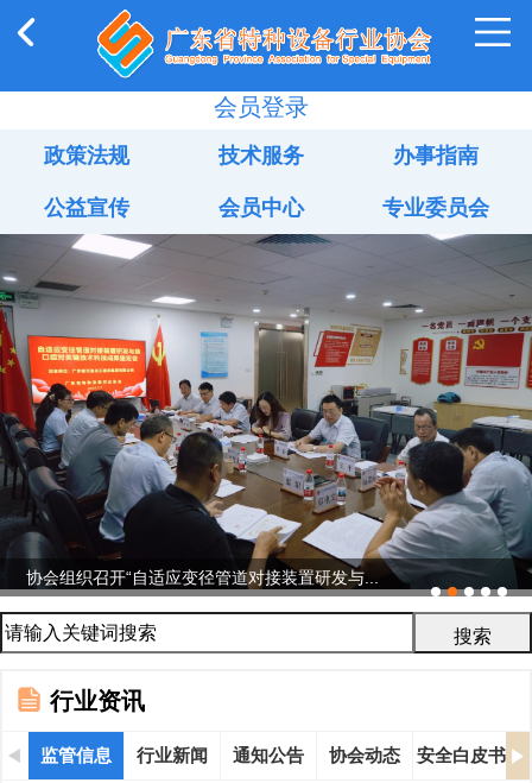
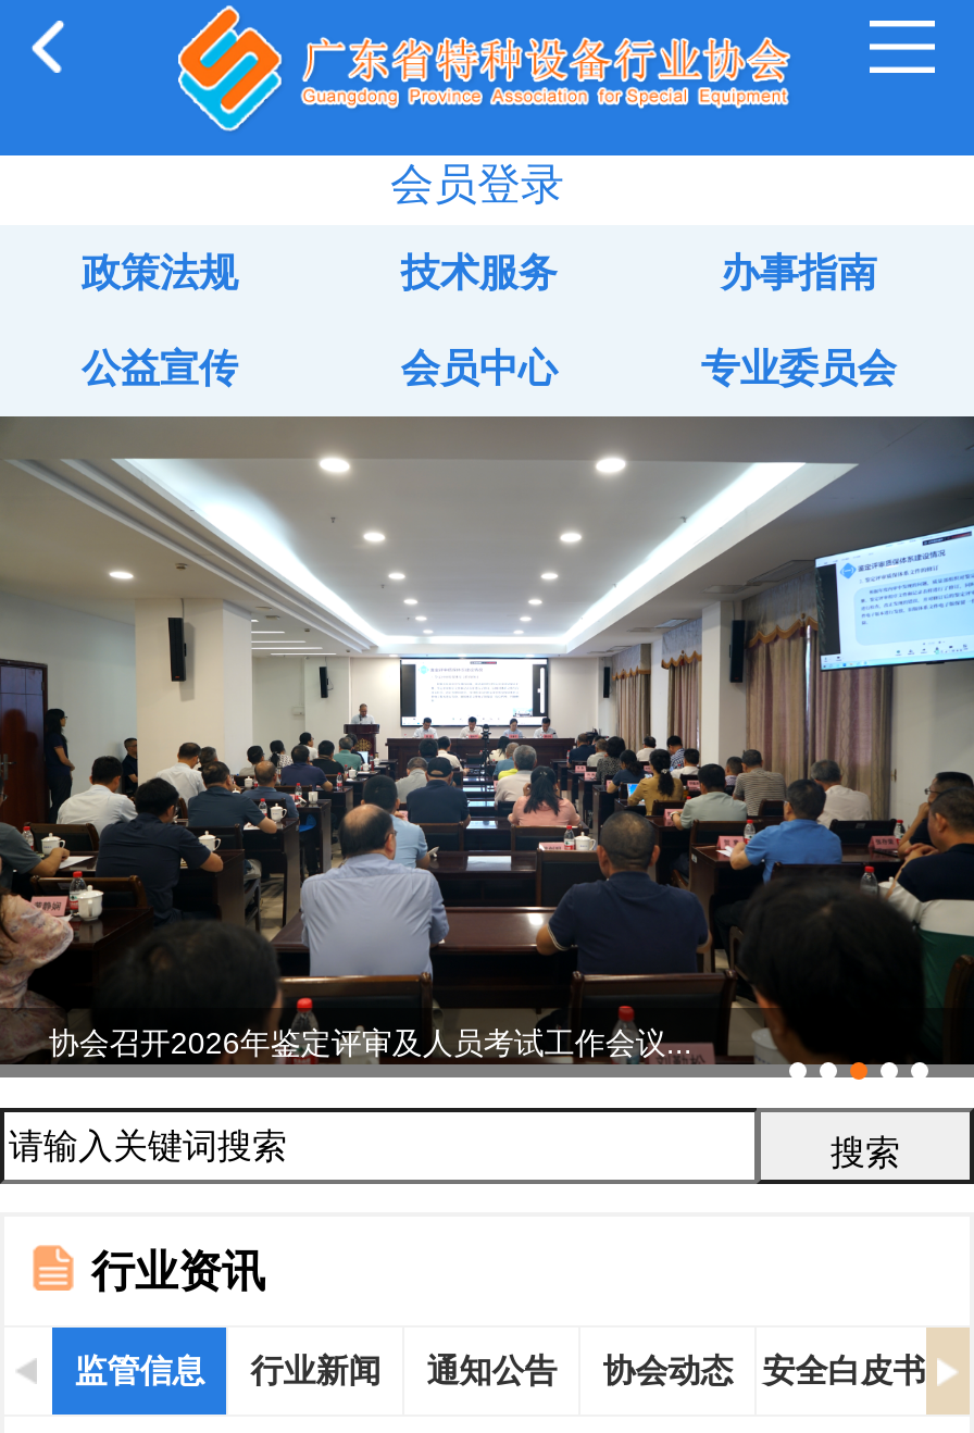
- [image]
- 协会组织召开“自适应变径管道对接装置研发与...
+ [image]
+ 协会召开2026年鉴定评审及人员考试工作会议...
